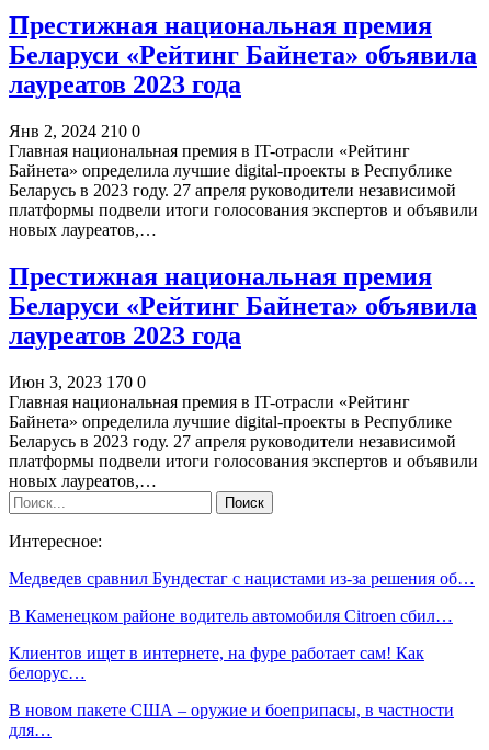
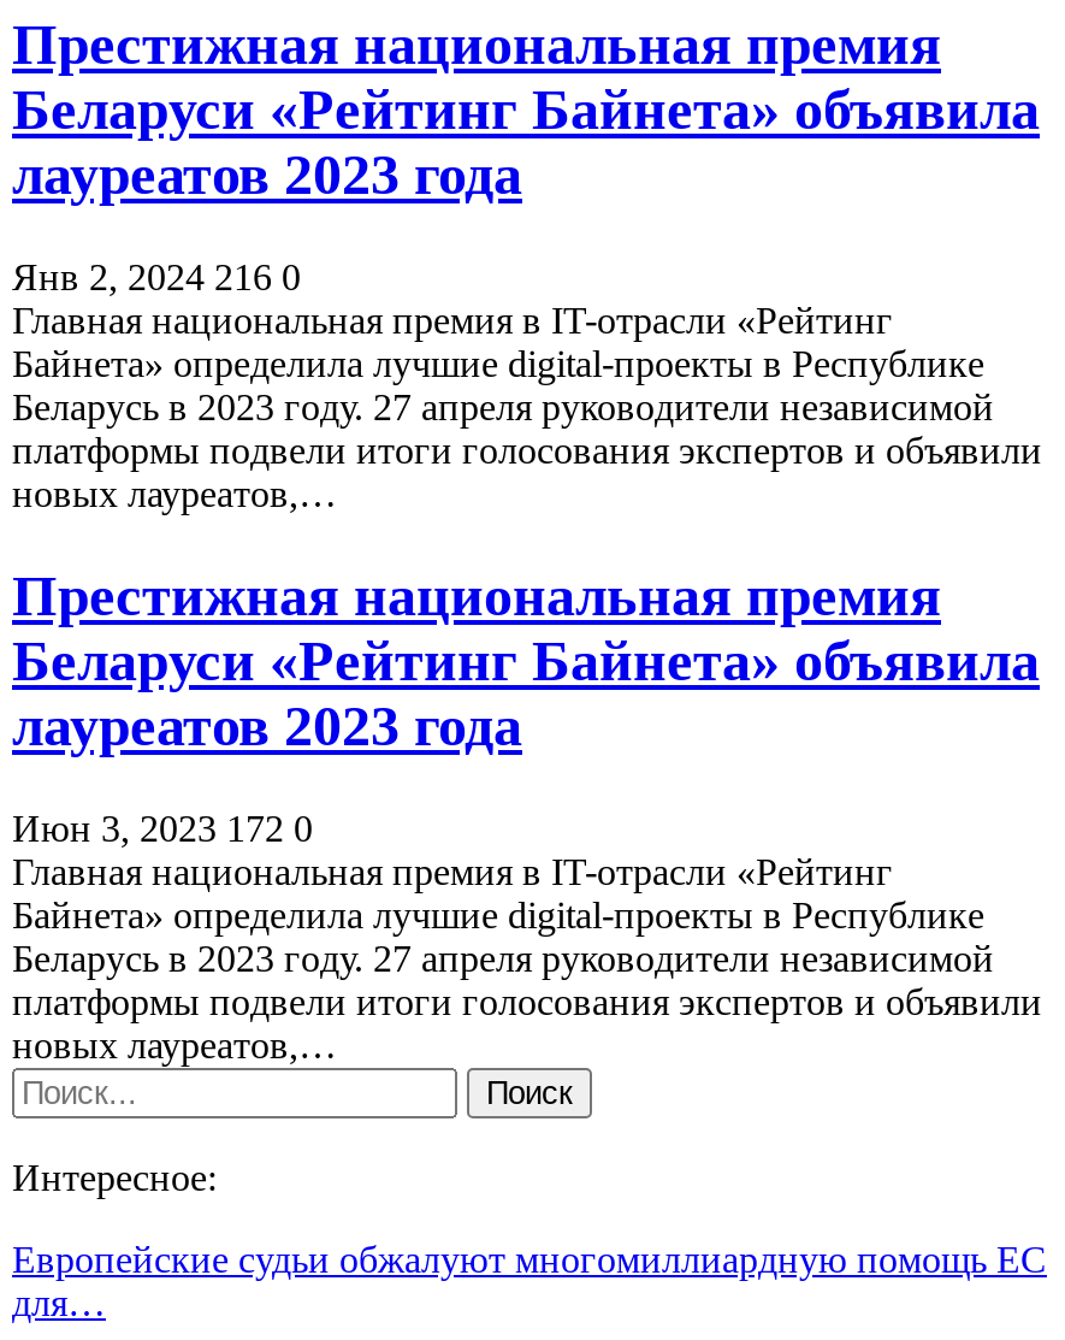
- Янв 2, 2024 210 0
+ Янв 2, 2024 216 0

- Июн 3, 2023 170 0
+ Июн 3, 2023 172 0

- Медведев сравнил Бундестаг с нацистами из-за решения об…
- В Каменецком районе водитель автомобиля Citroen сбил…
- Клиентов ищет в интернете, на фуре работает сам! Как
- белорус…
- В новом пакете США – оружие и боеприпасы, в частности
+ Европейские судьи обжалуют многомиллиардную помощь ЕС
